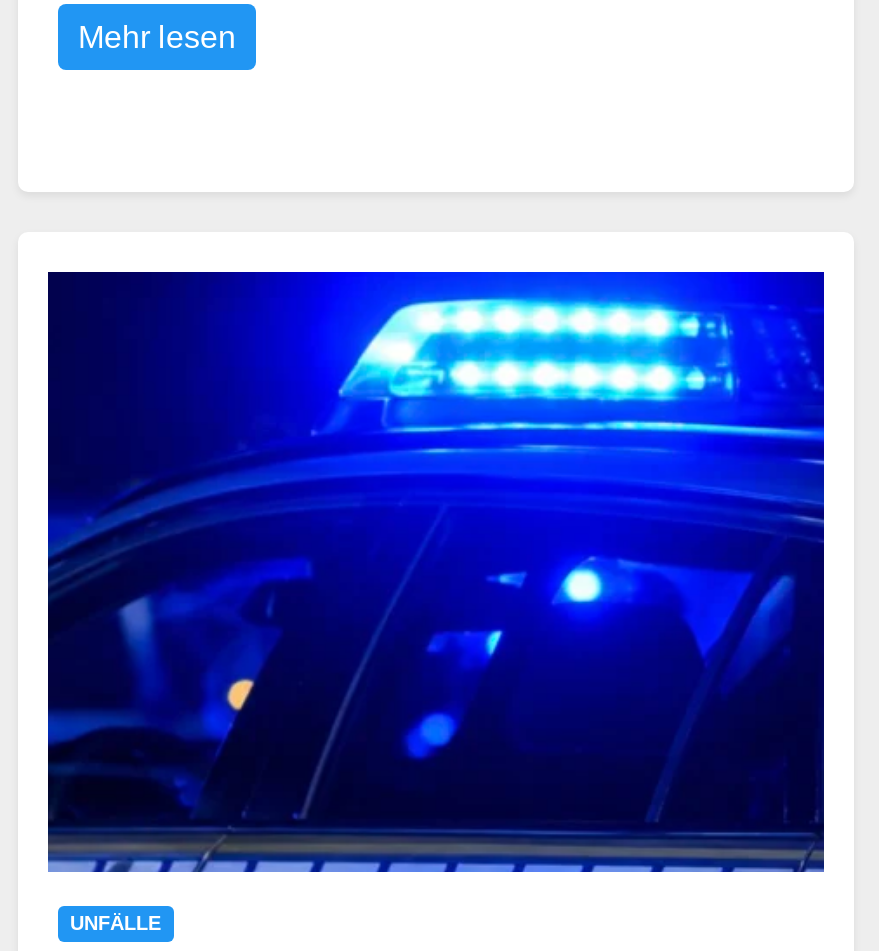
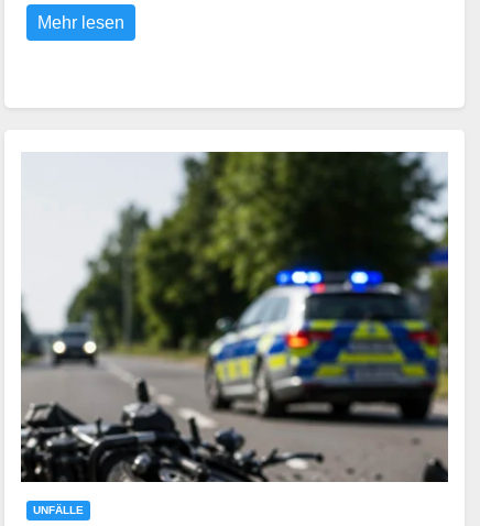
- [image]
+ [image]
